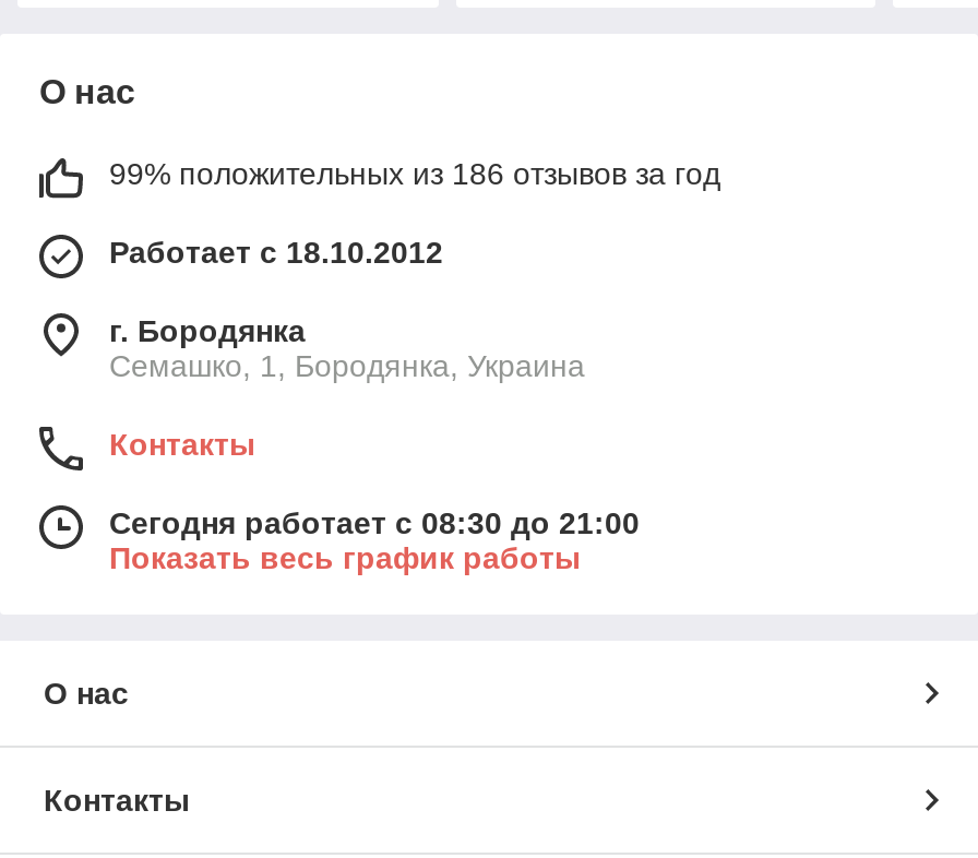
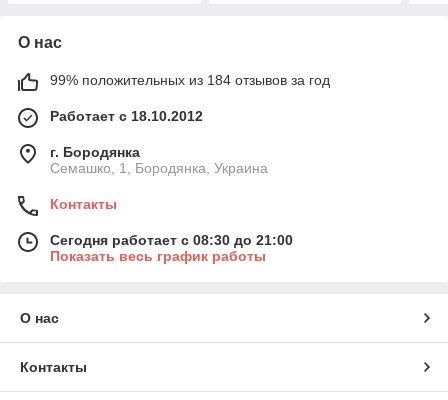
- 99% положительных из 186 отзывов за год
+ 99% положительных из 184 отзывов за год
